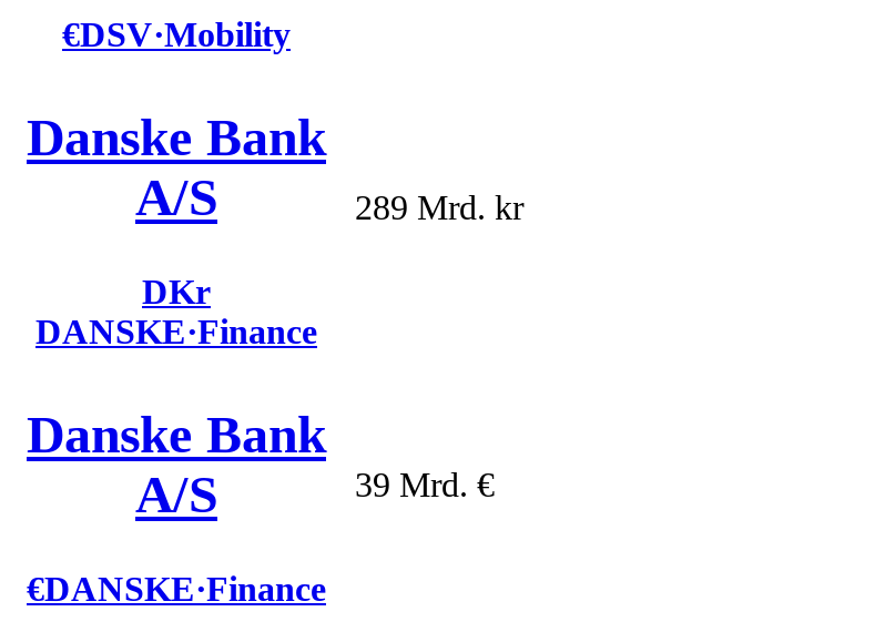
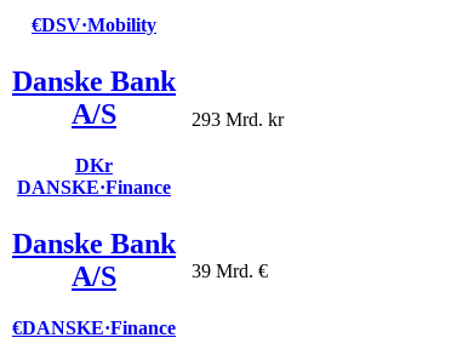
- 289 Mrd. kr
+ 293 Mrd. kr
